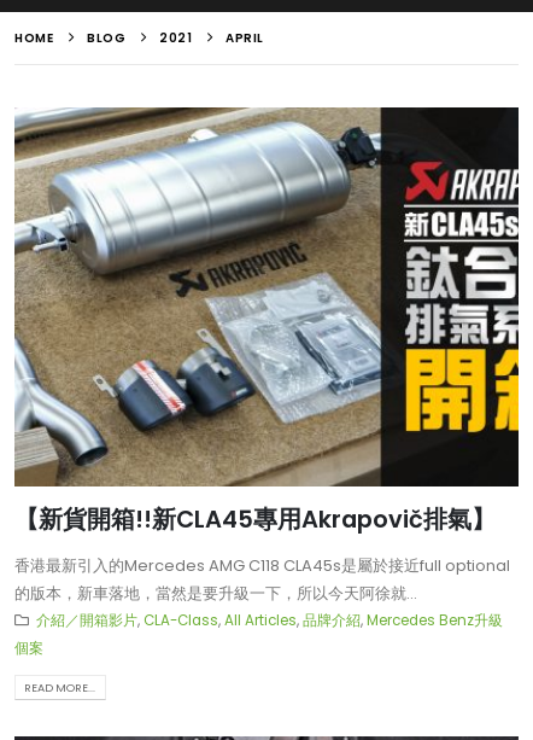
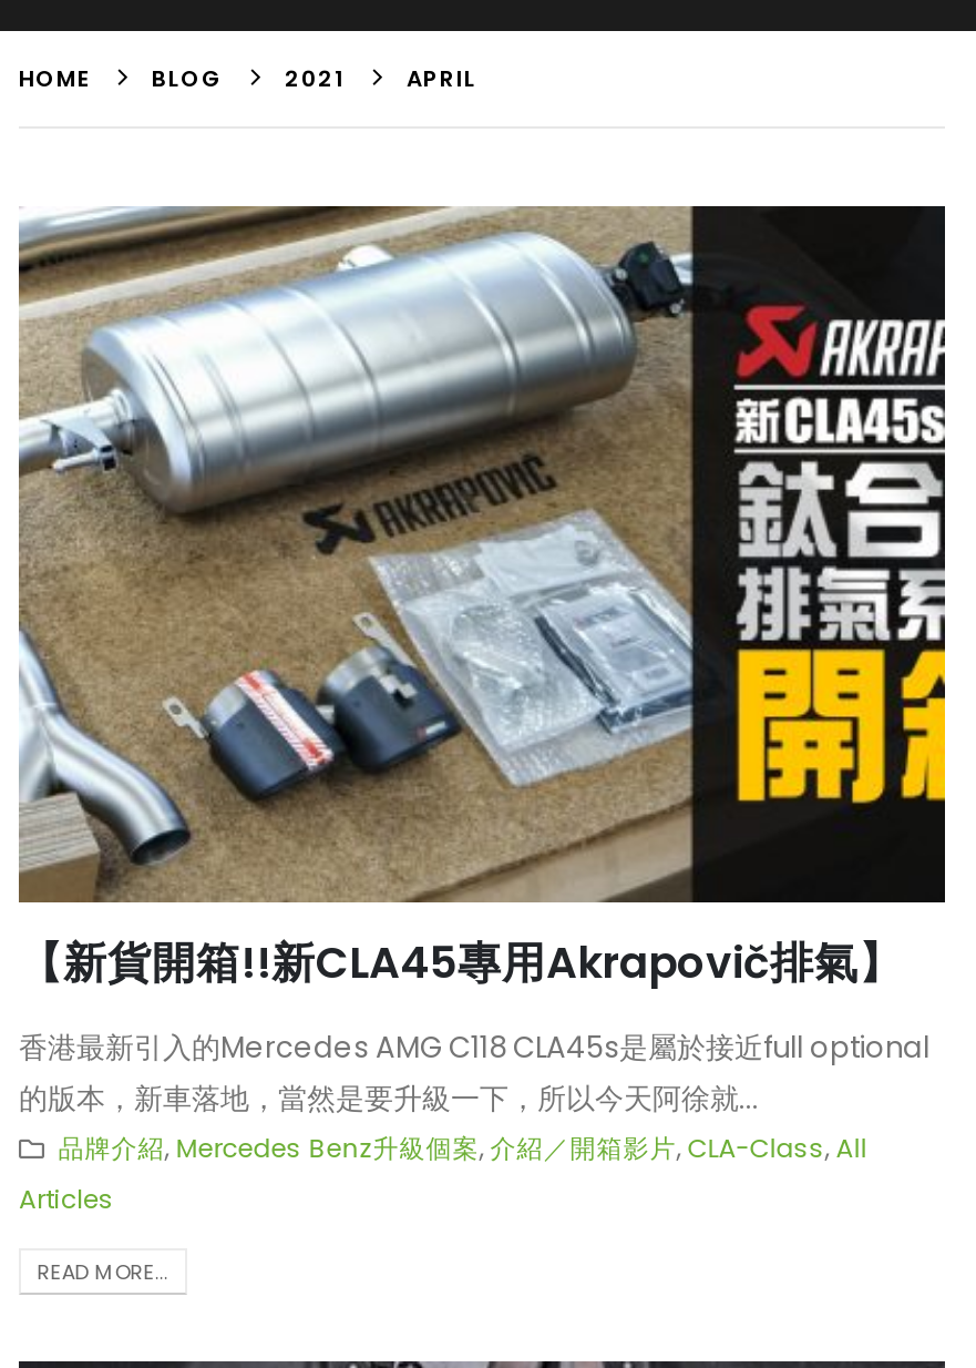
- 介紹／開箱影片, CLA-Class, All Articles,品牌介紹, Mercedes Benz升級
- 個案
+ 品牌介紹, Mercedes Benz升級個案,介紹／開箱影片, CLA-Class, All
+ Articles
